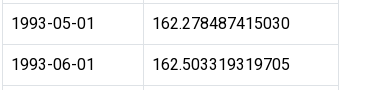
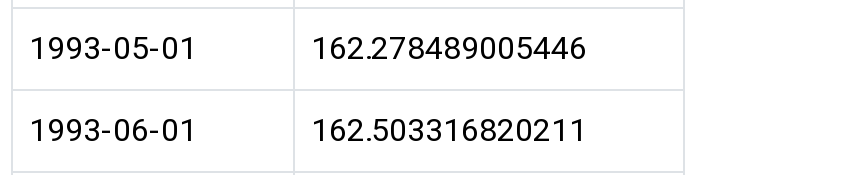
- 162.278487415030
+ 162.278489005446

- 162.503319319705
+ 162.503316820211
